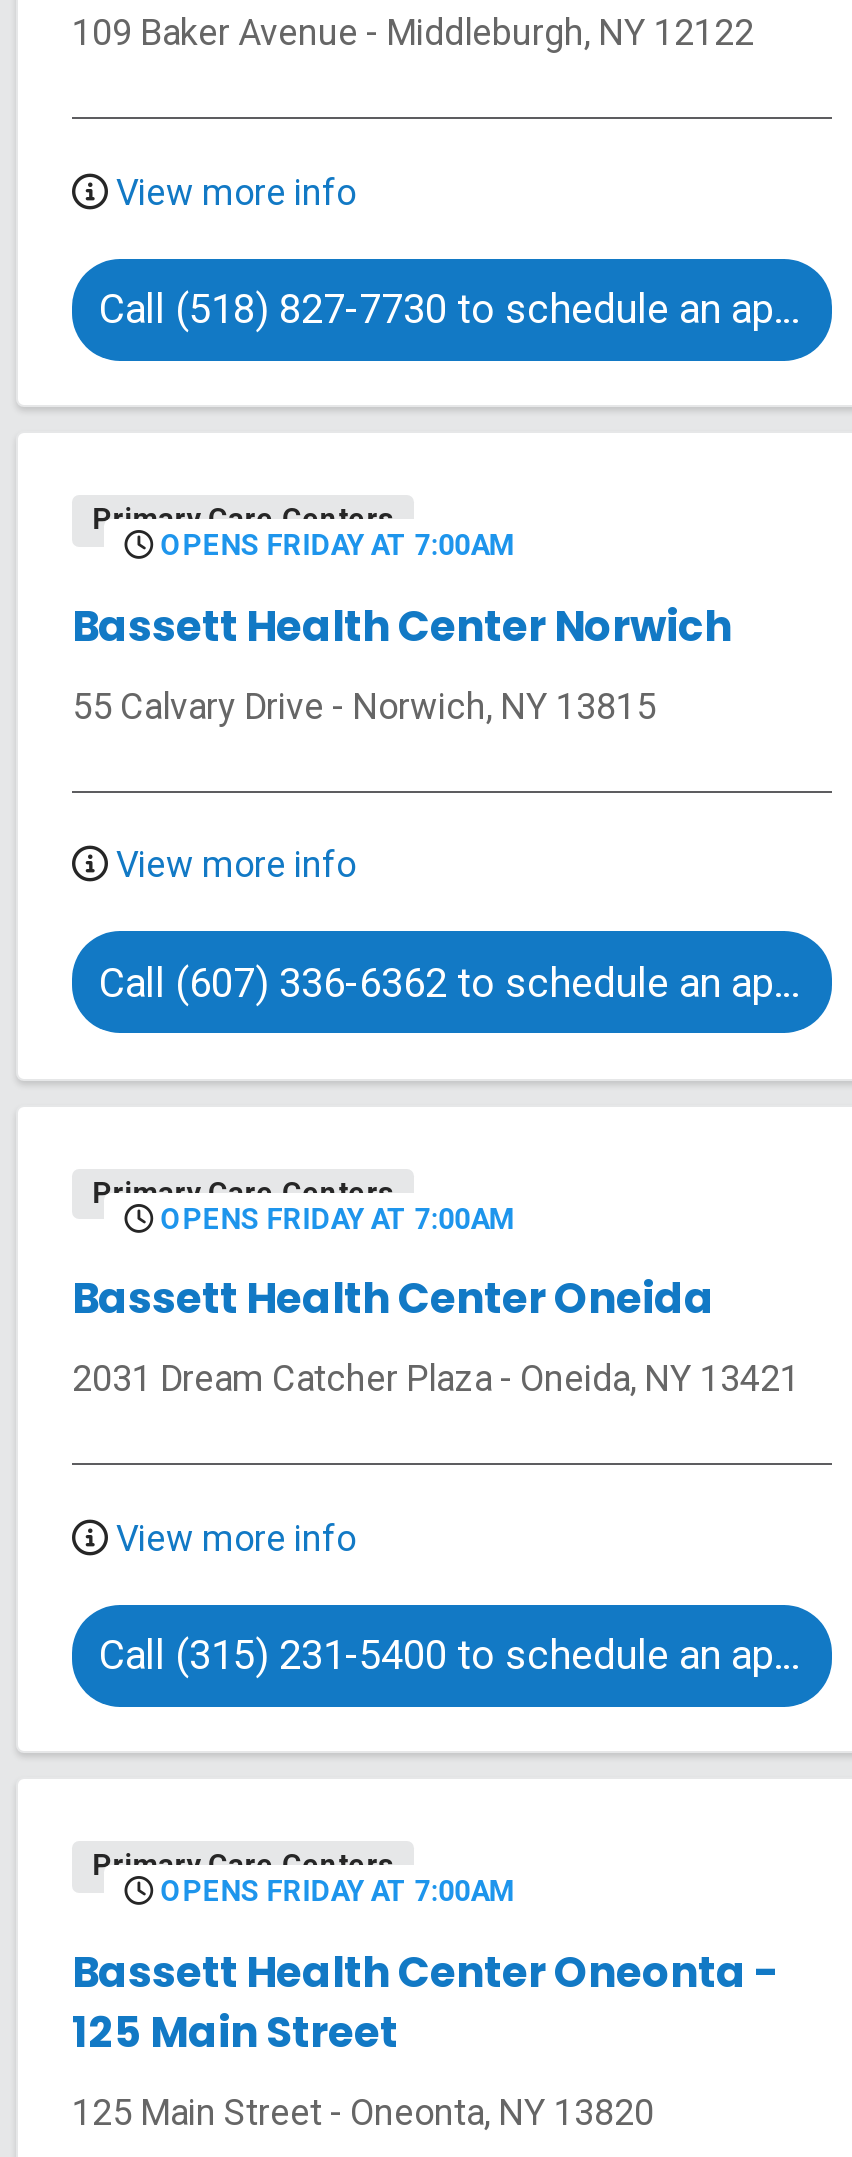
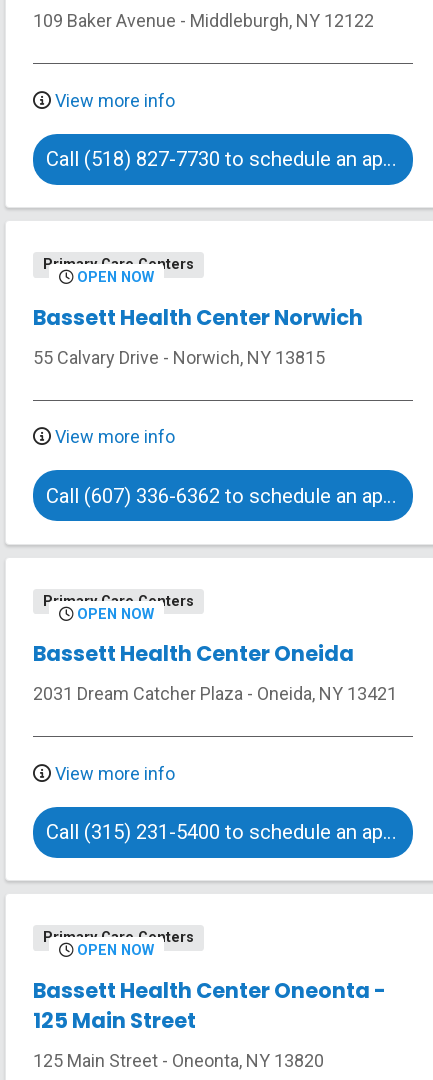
- OPENS FRIDAY AT 7:00AM
+ OPEN NOW

- OPENS FRIDAY AT 7:00AM
+ OPEN NOW

- OPENS FRIDAY AT 7:00AM
+ OPEN NOW
